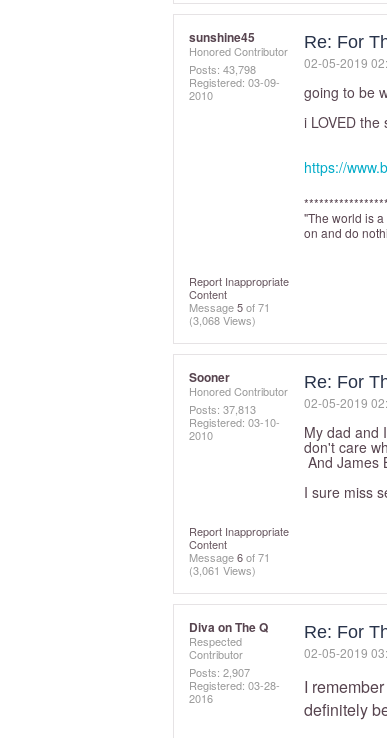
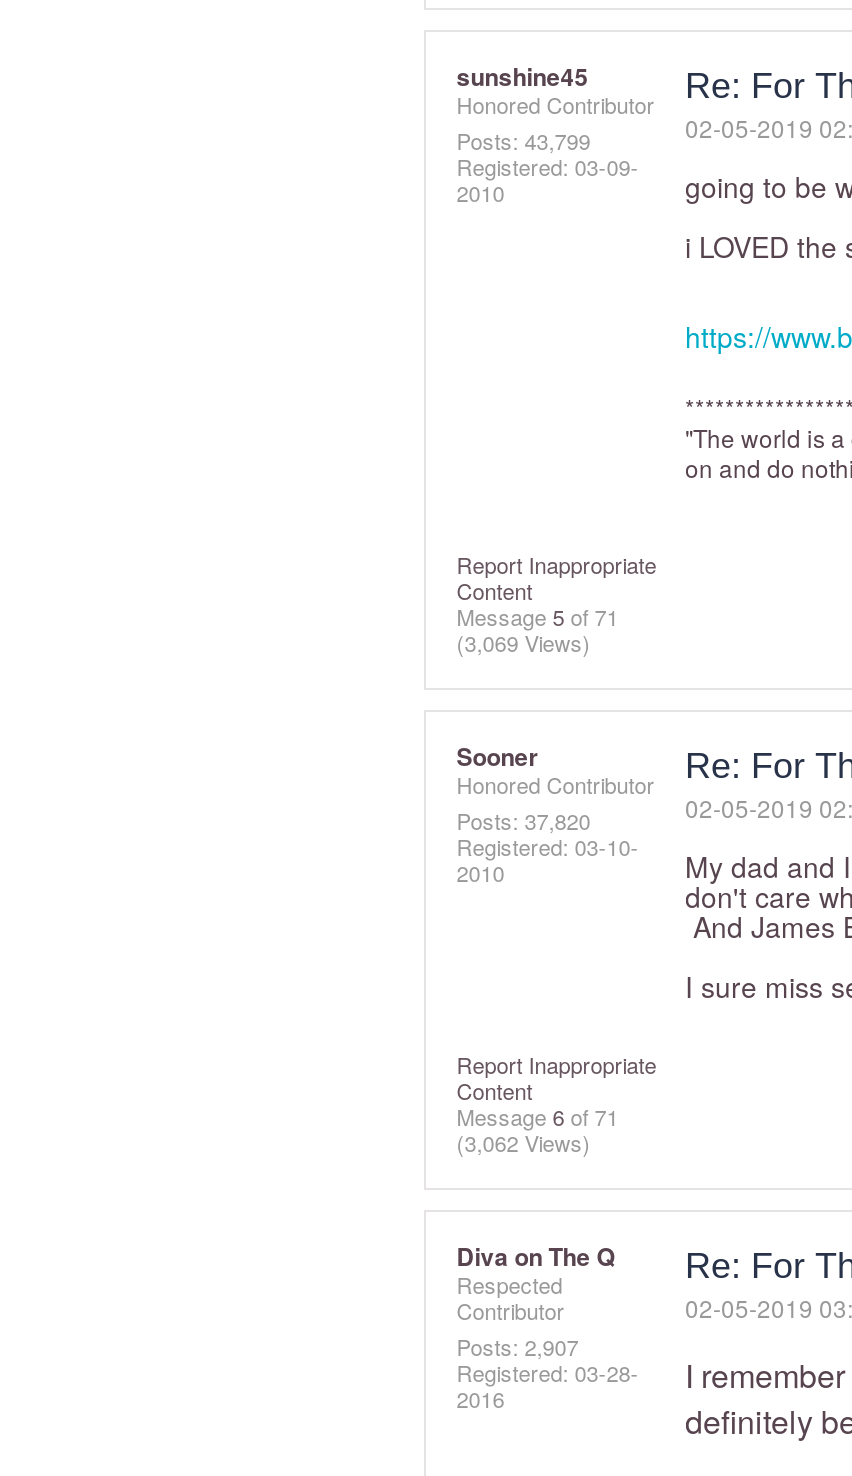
- Posts: 43,798
+ Posts: 43,799

- (3,068 Views)
+ (3,069 Views)

- Posts: 37,813
+ Posts: 37,820

- (3,061 Views)
+ (3,062 Views)
